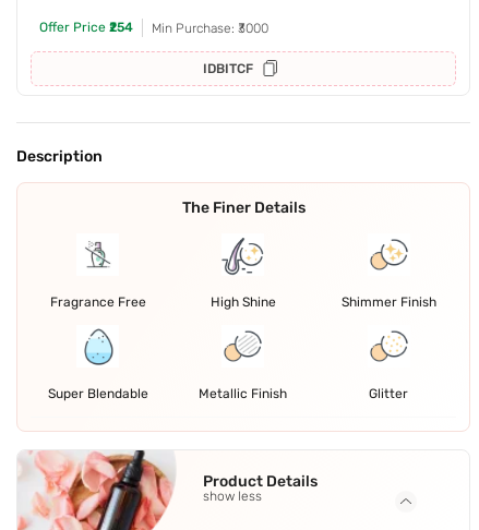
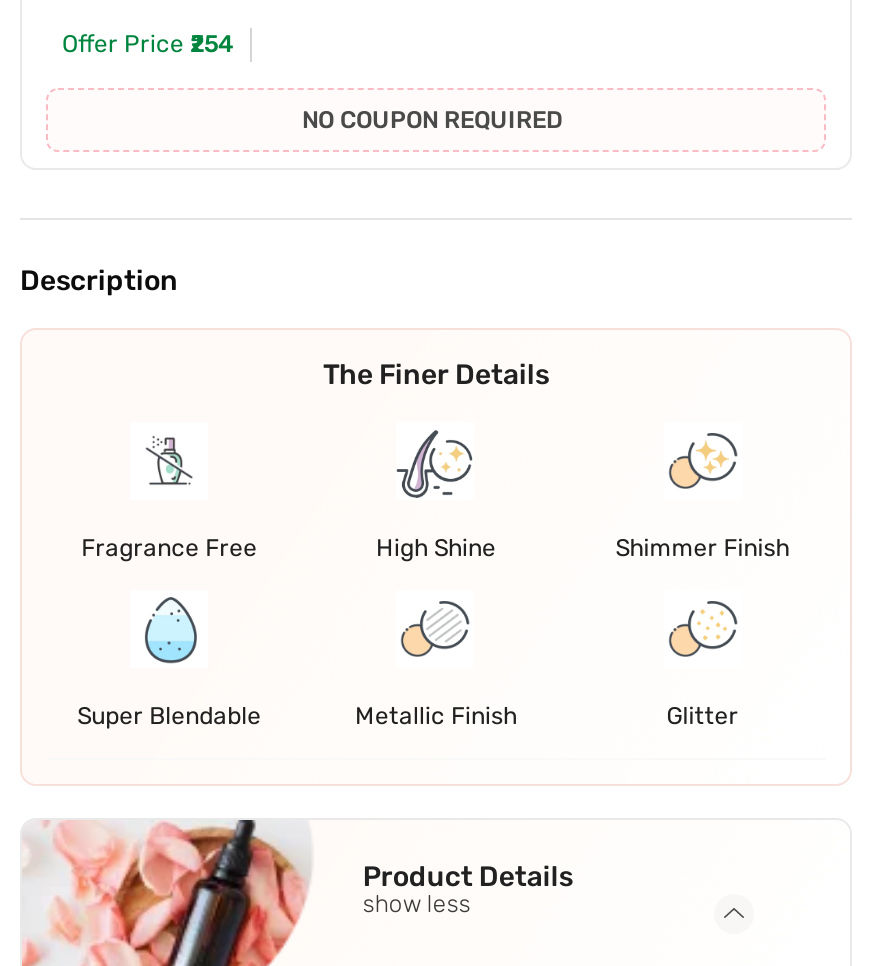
- Min Purchase: ₹3000
- IDBITCF
+ NO COUPON REQUIRED
